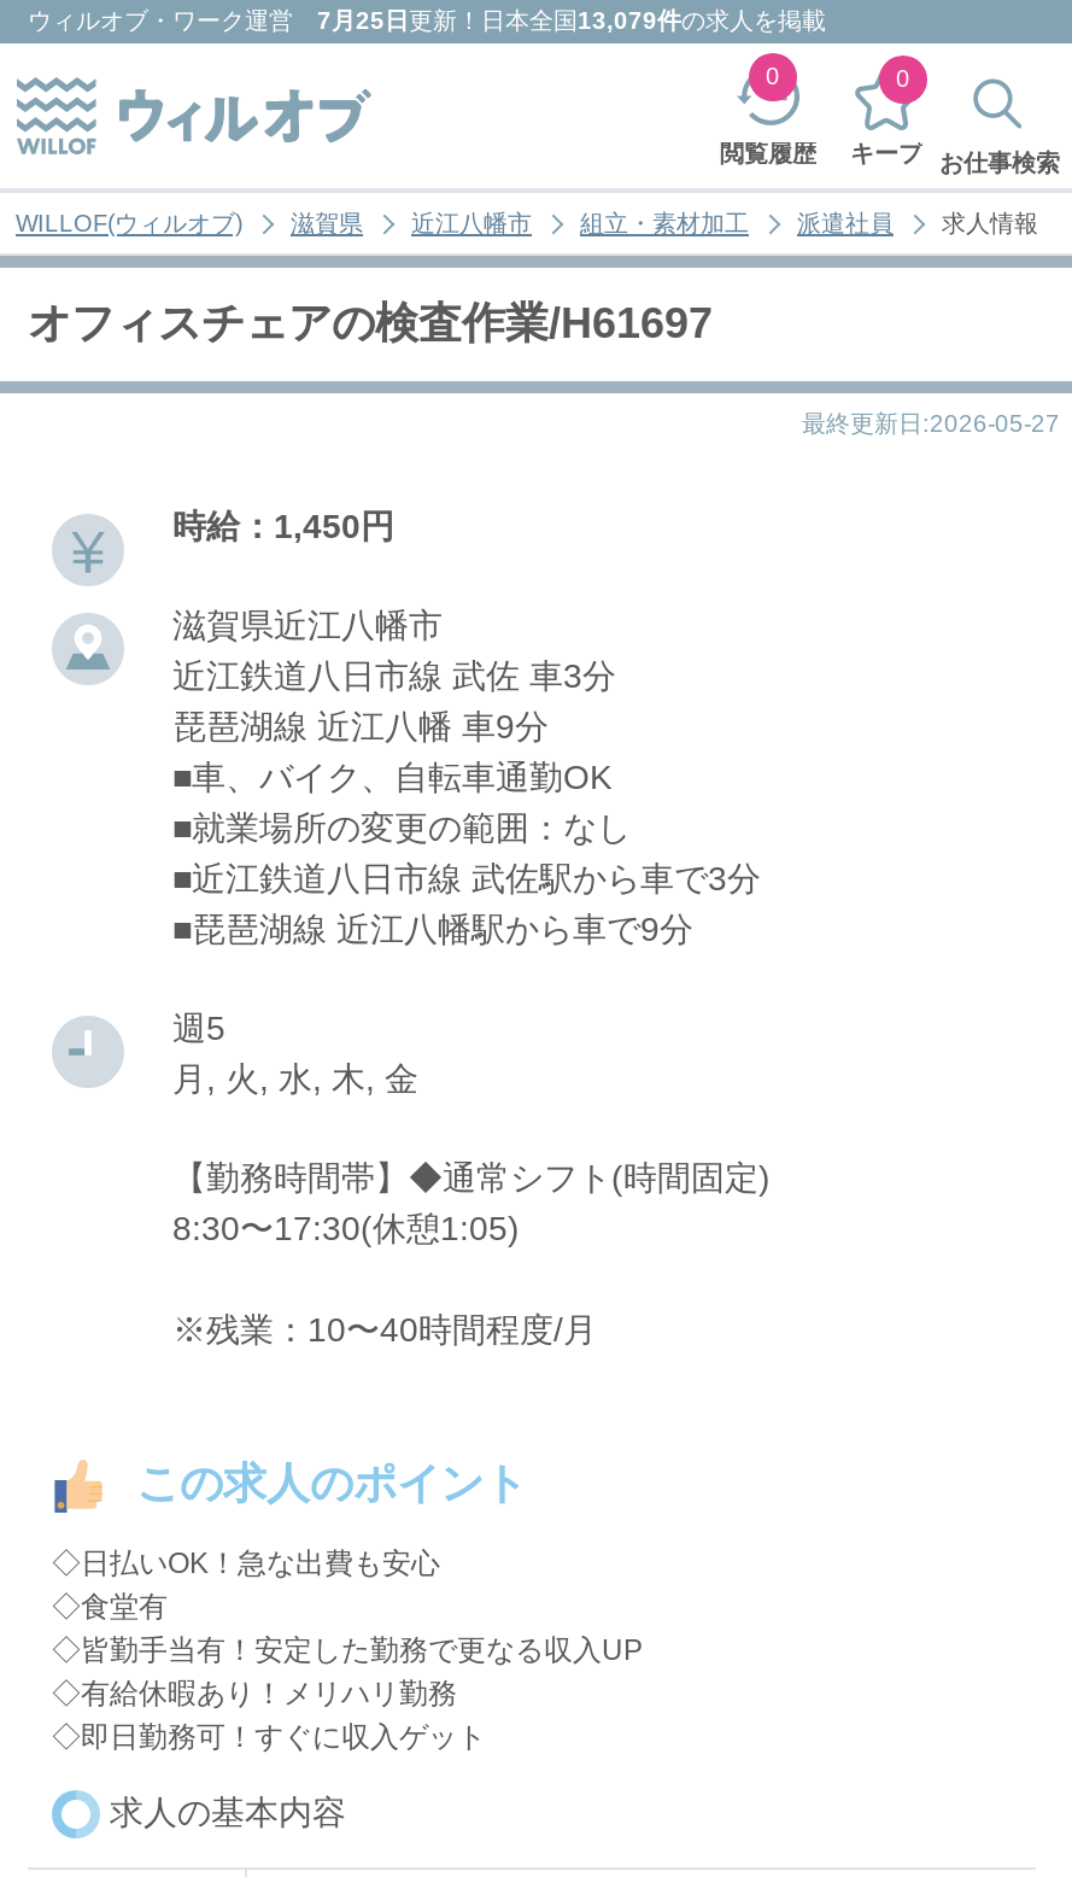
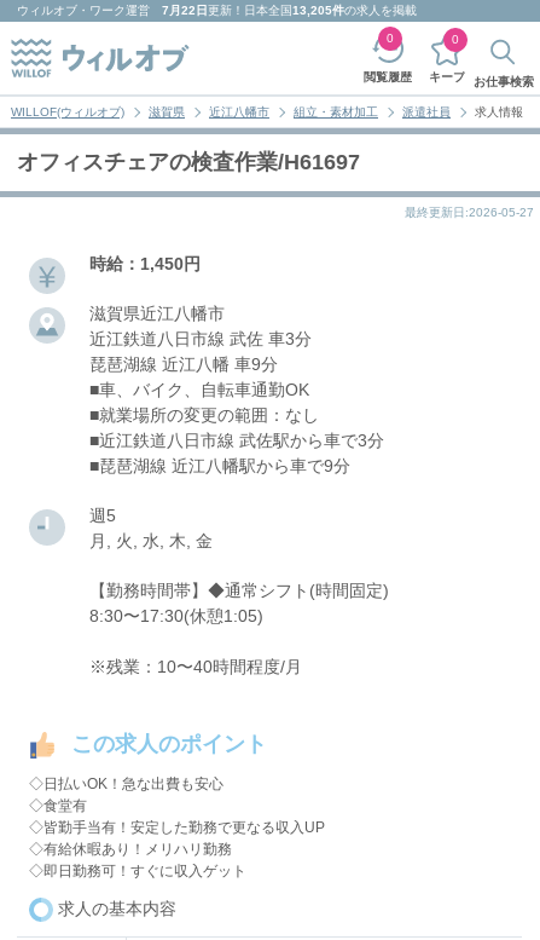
- ウィルオブ・ワーク運営7月25日更新！日本全国13,079件の求人を掲載
+ ウィルオブ・ワーク運営7月22日更新！日本全国13,205件の求人を掲載
